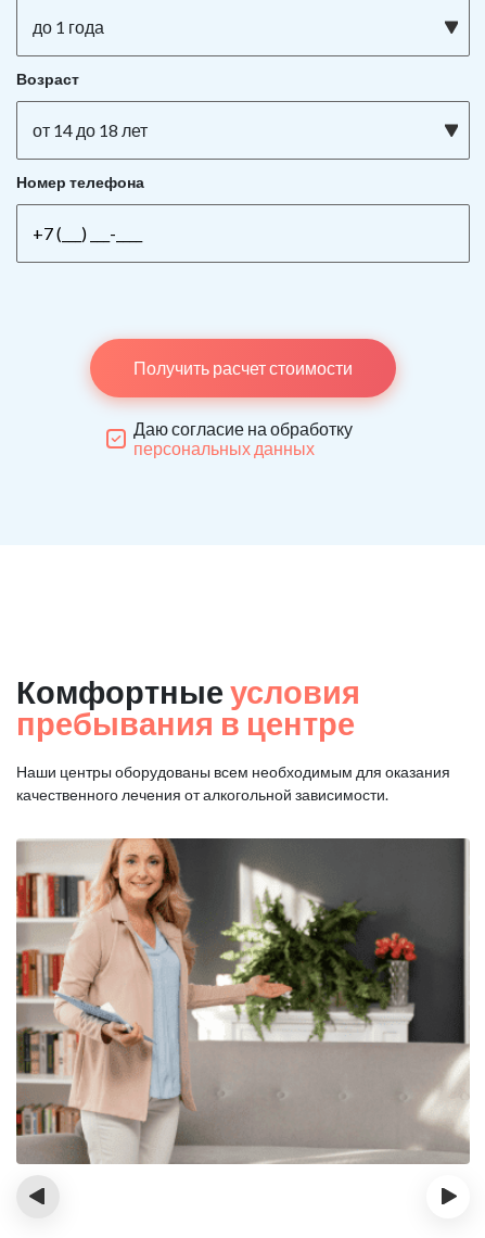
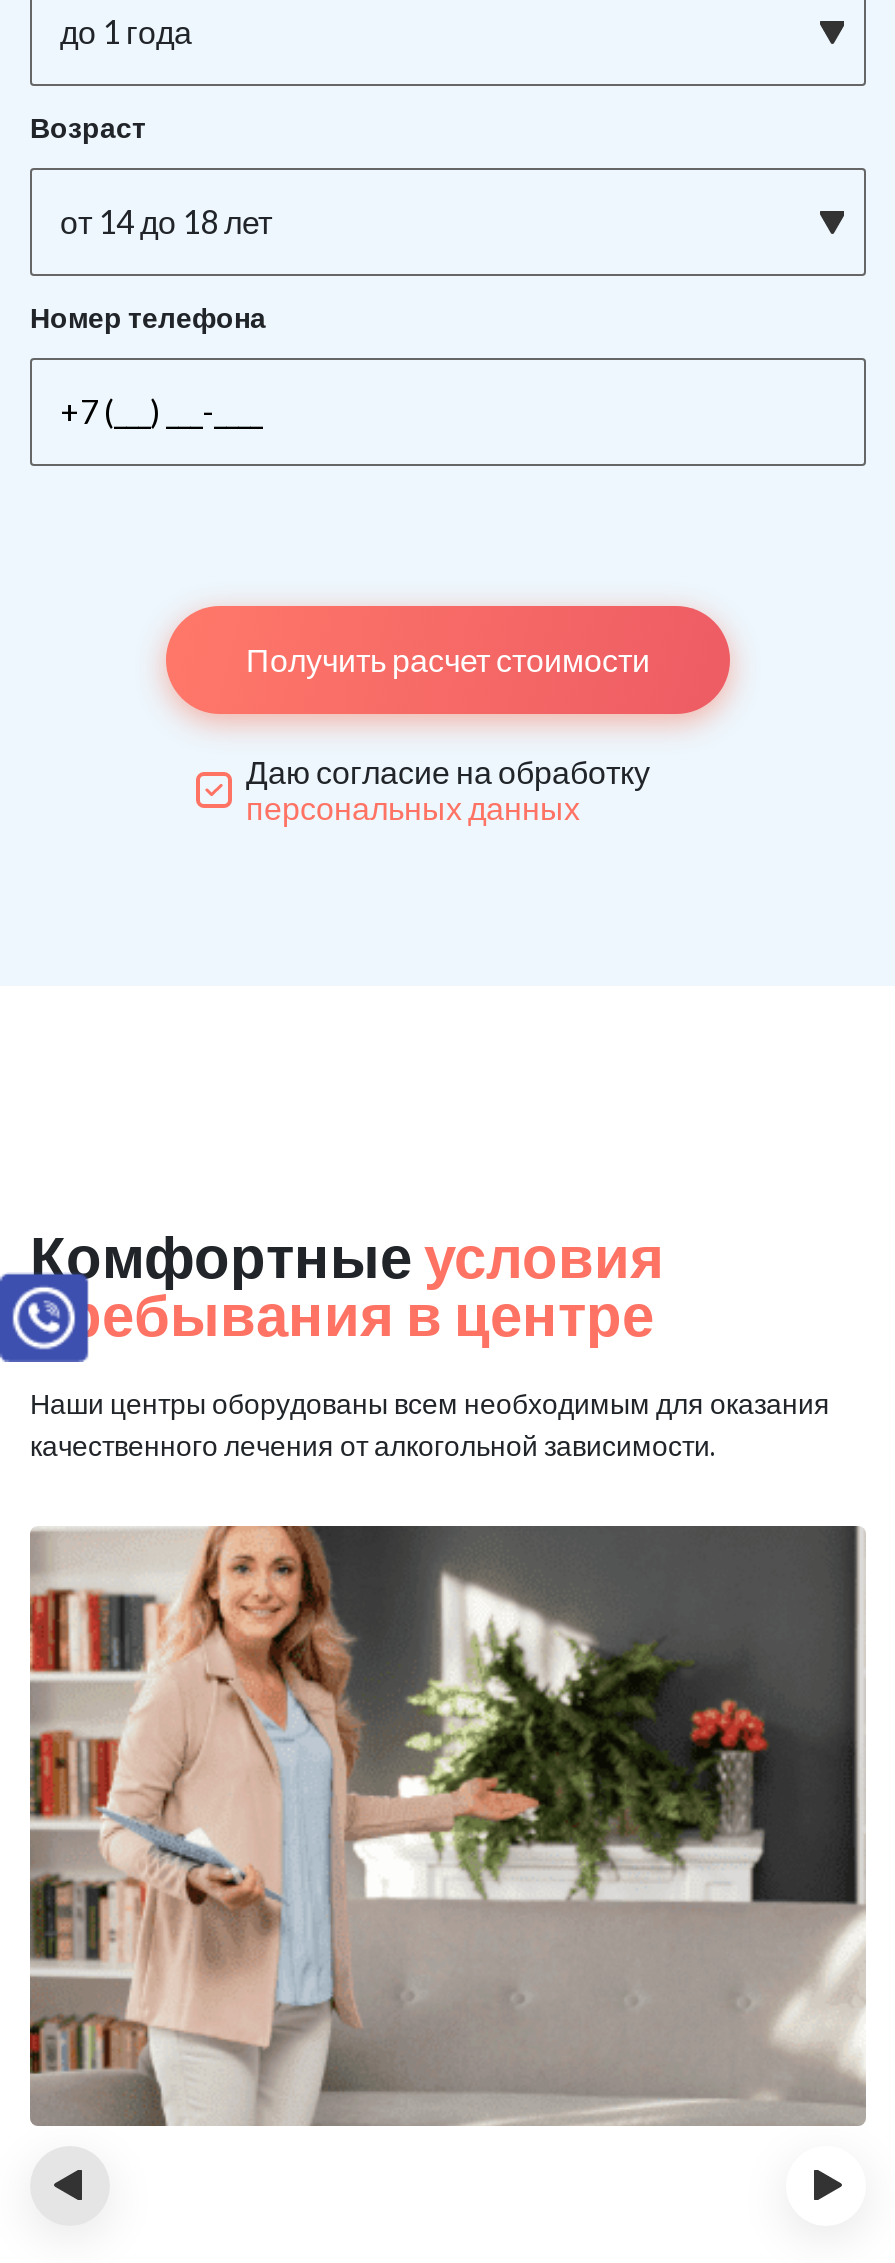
- [image]
+ [image]
